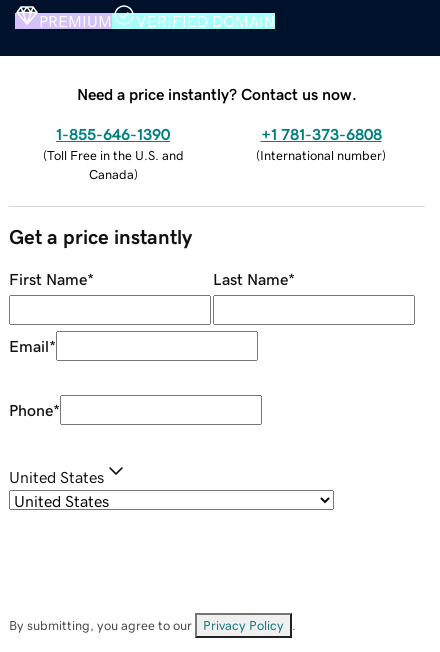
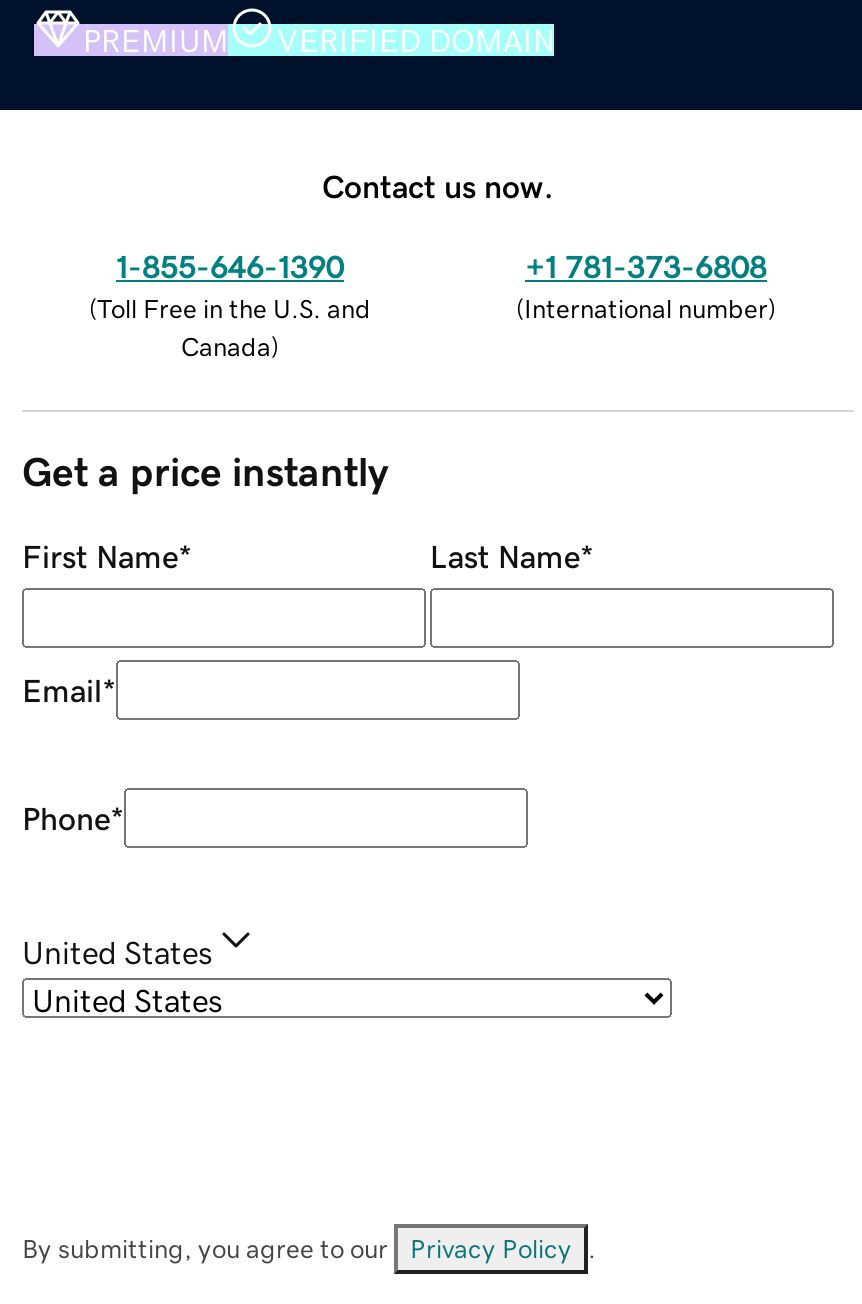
- Need a price instantly? Contact us now.
+ Contact us now.
